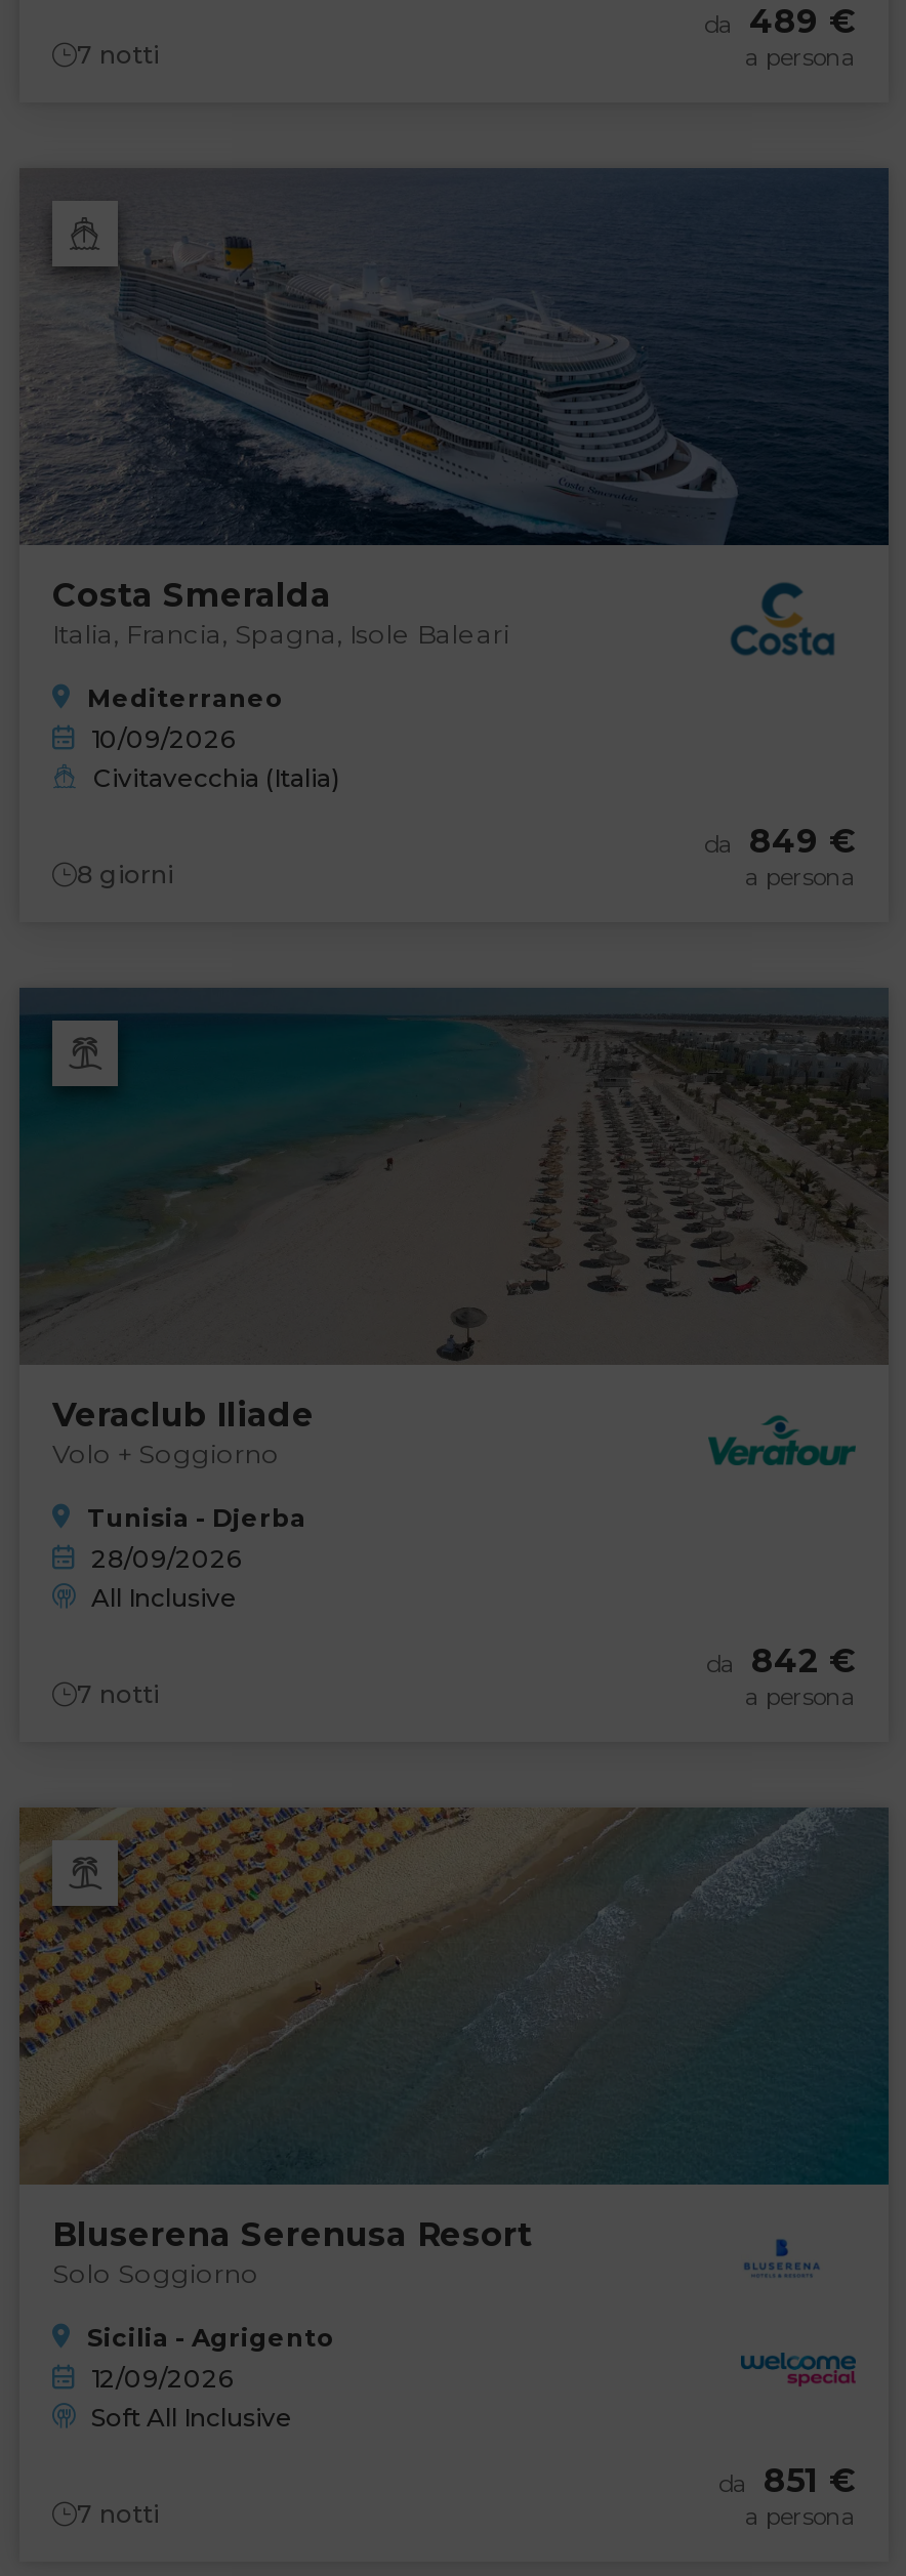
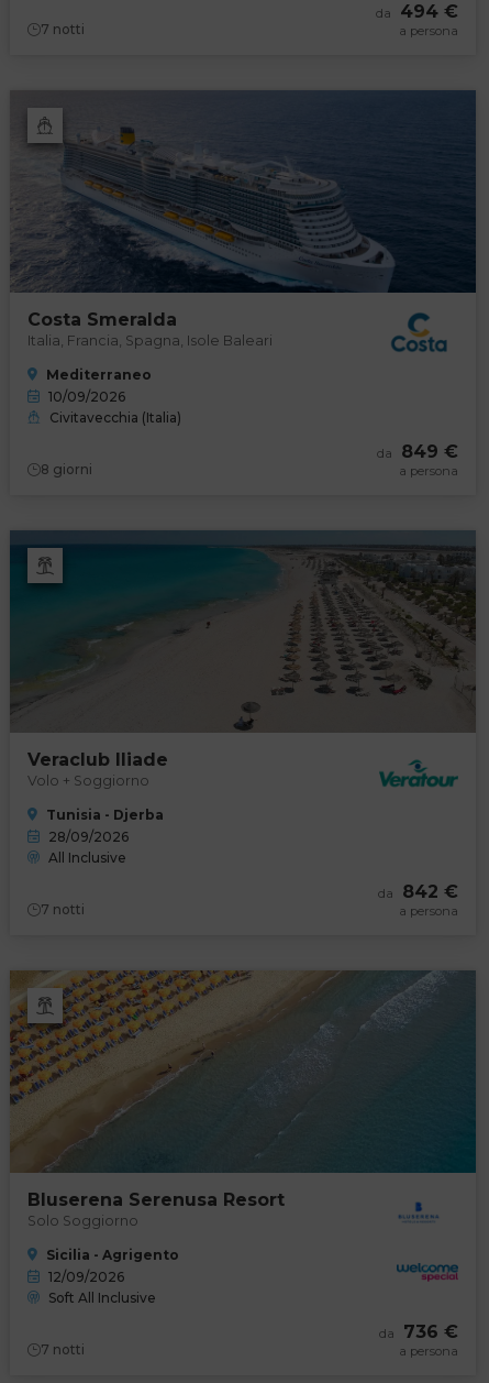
- da 489 €
+ da 494 €

- da 851 €
+ da 736 €
